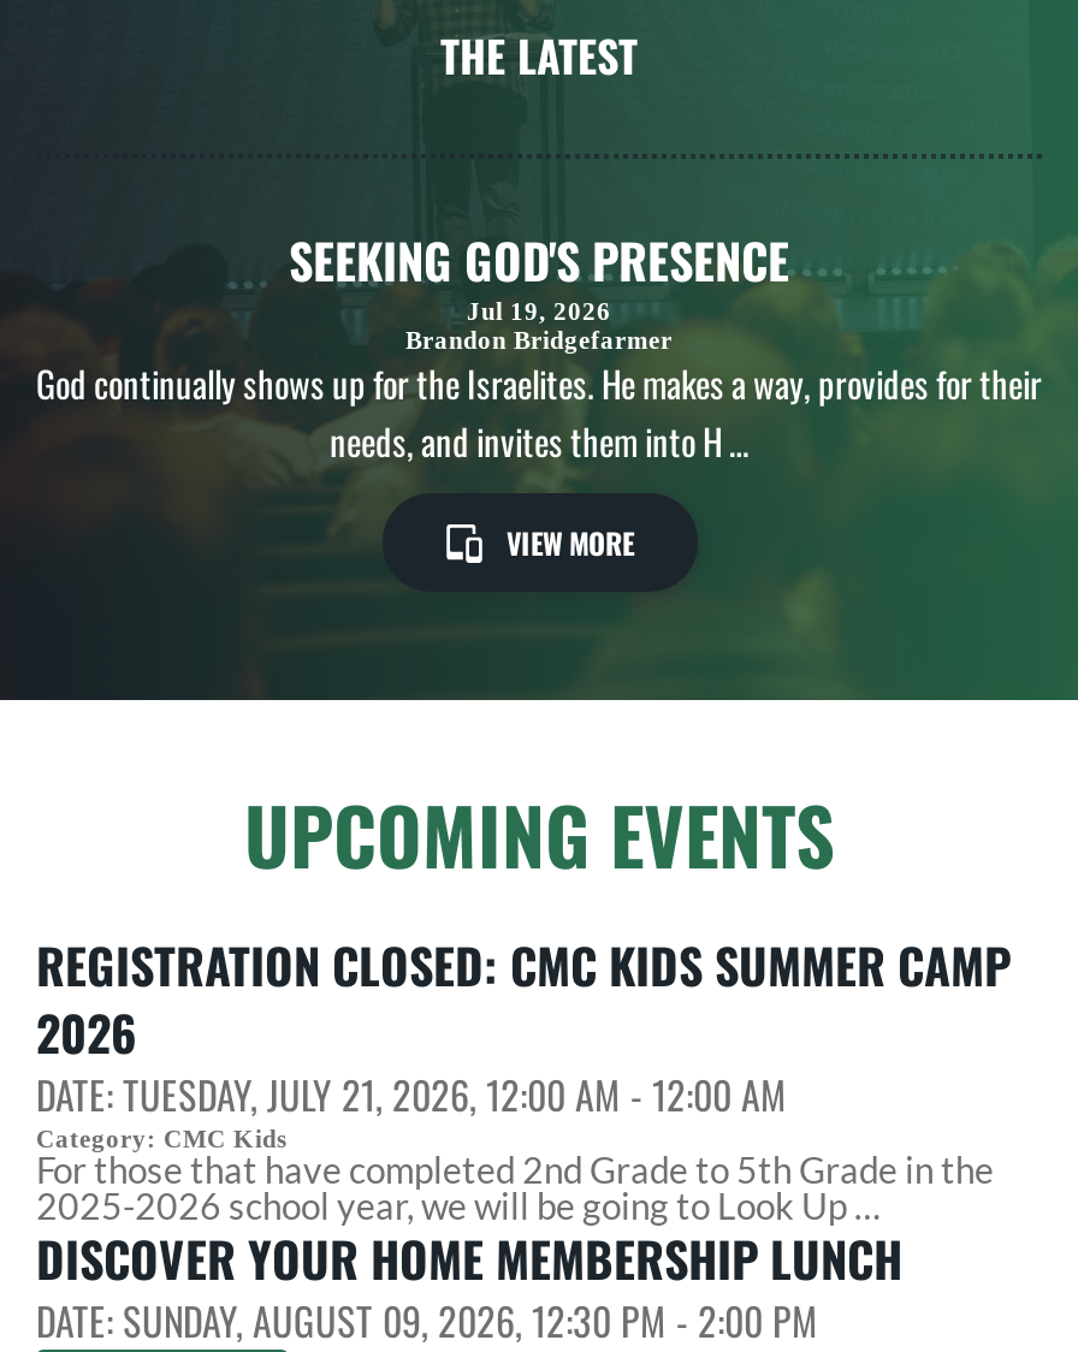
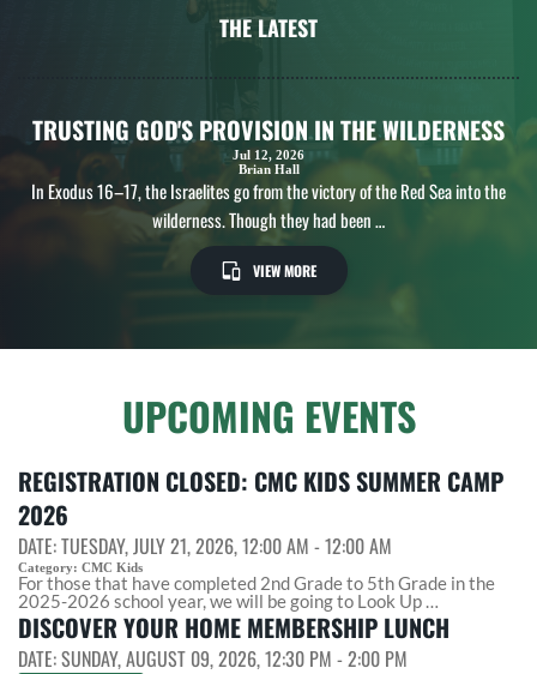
- SEEKING GOD'S PRESENCE
- Jul 19, 2026
- Brandon Bridgefarmer
- God continually shows up for the Israelites. He makes a way, provides for their
- needs, and invites them into H …
+ TRUSTING GOD'S PROVISION IN THE WILDERNESS
+ Jul 12, 2026
+ Brian Hall
+ In Exodus 16–17, the Israelites go from the victory of the Red Sea into the
+ wilderness. Though they had been …
